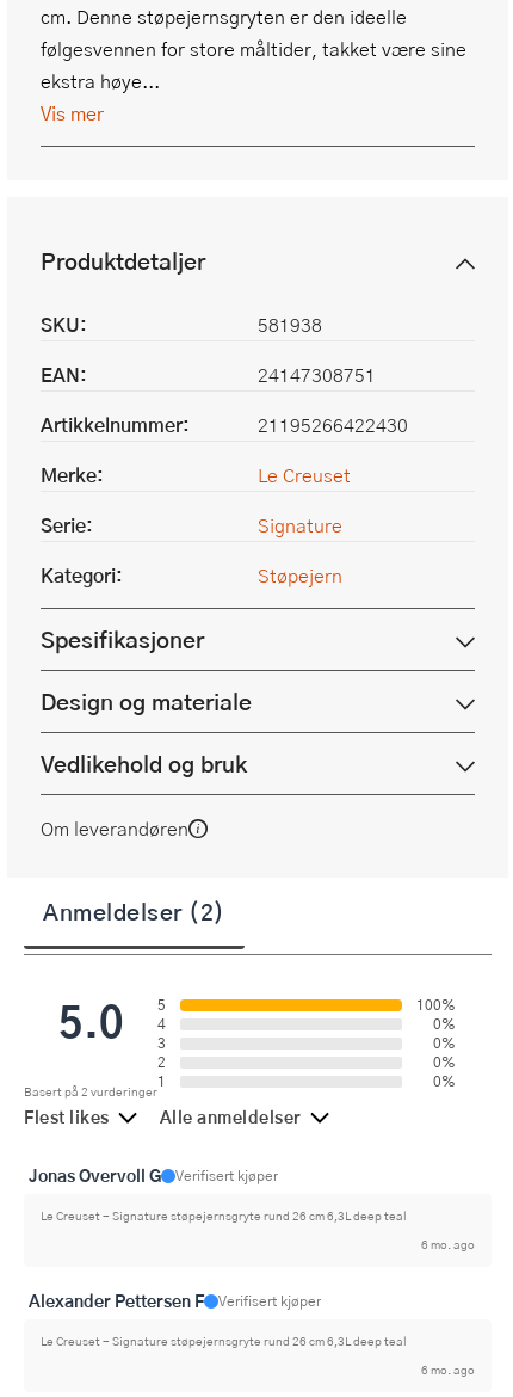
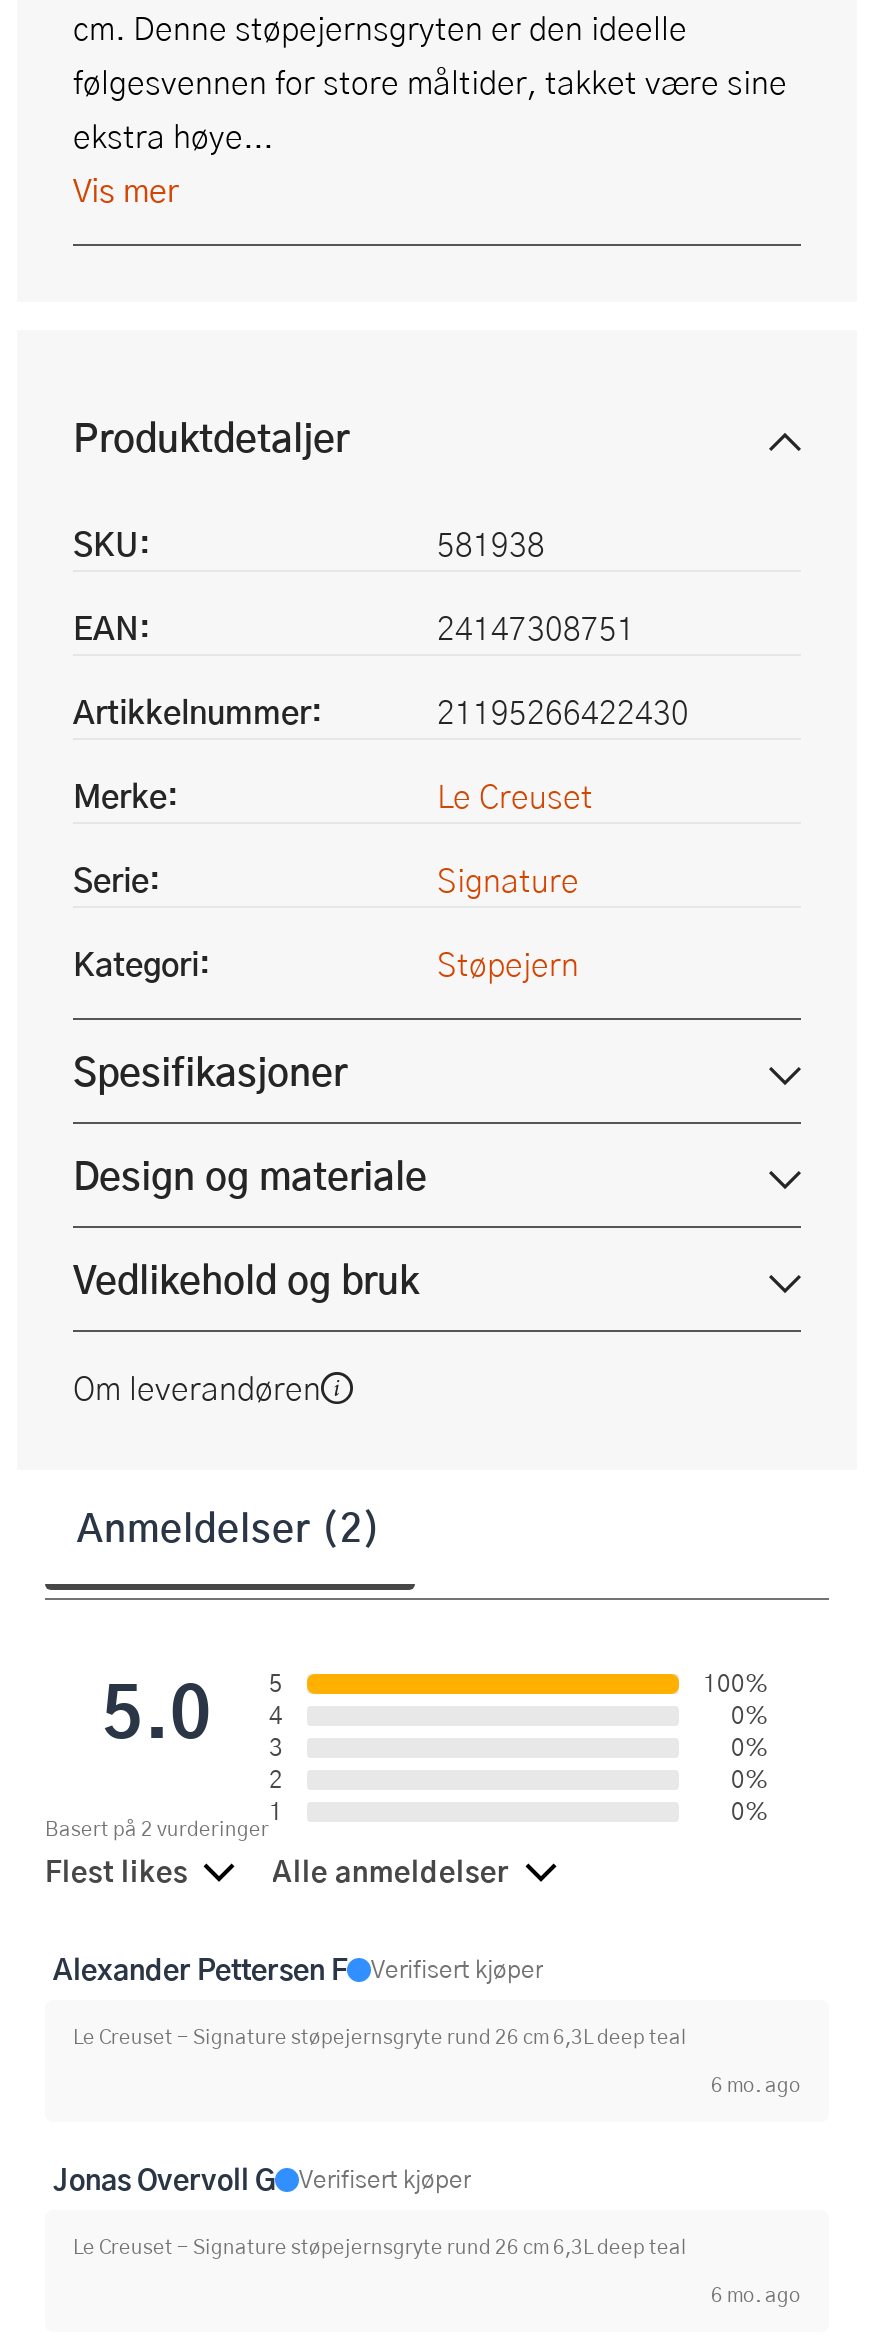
moved down: Jonas Overvoll G

moved up: Alexander Pettersen F
